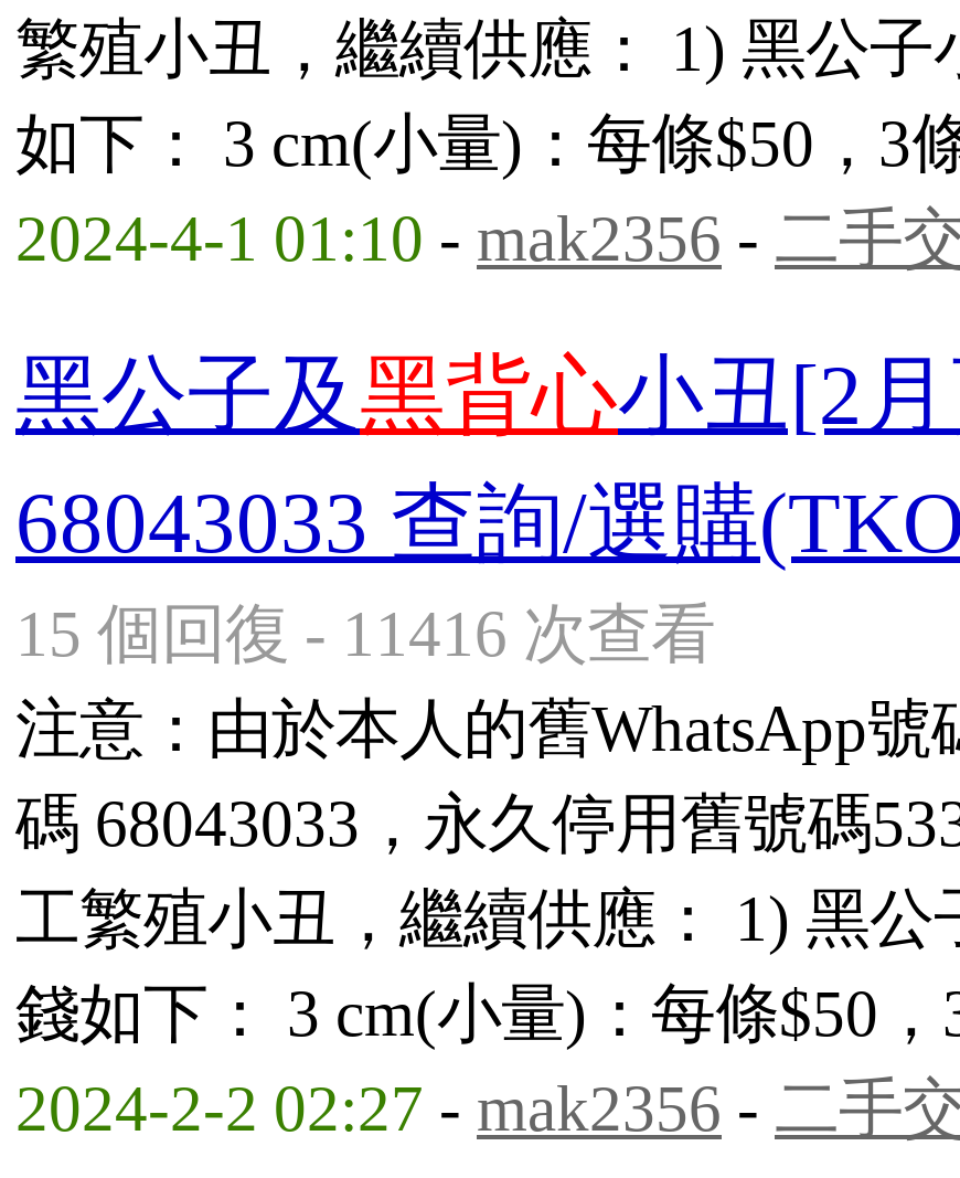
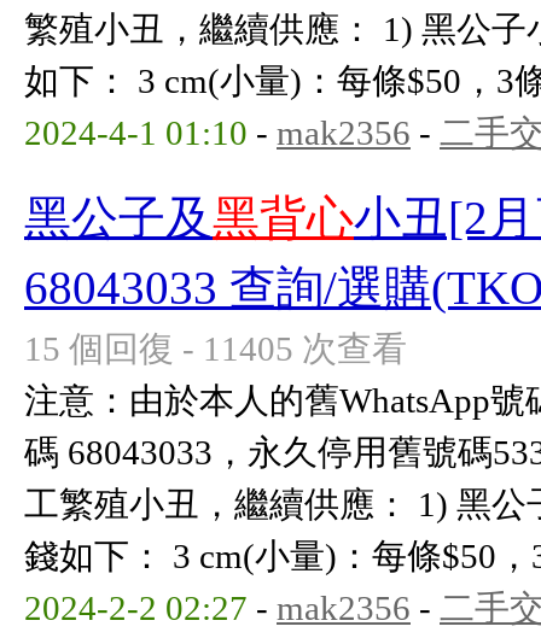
- 15 個回復 - 11416 次查看
+ 15 個回復 - 11405 次查看
